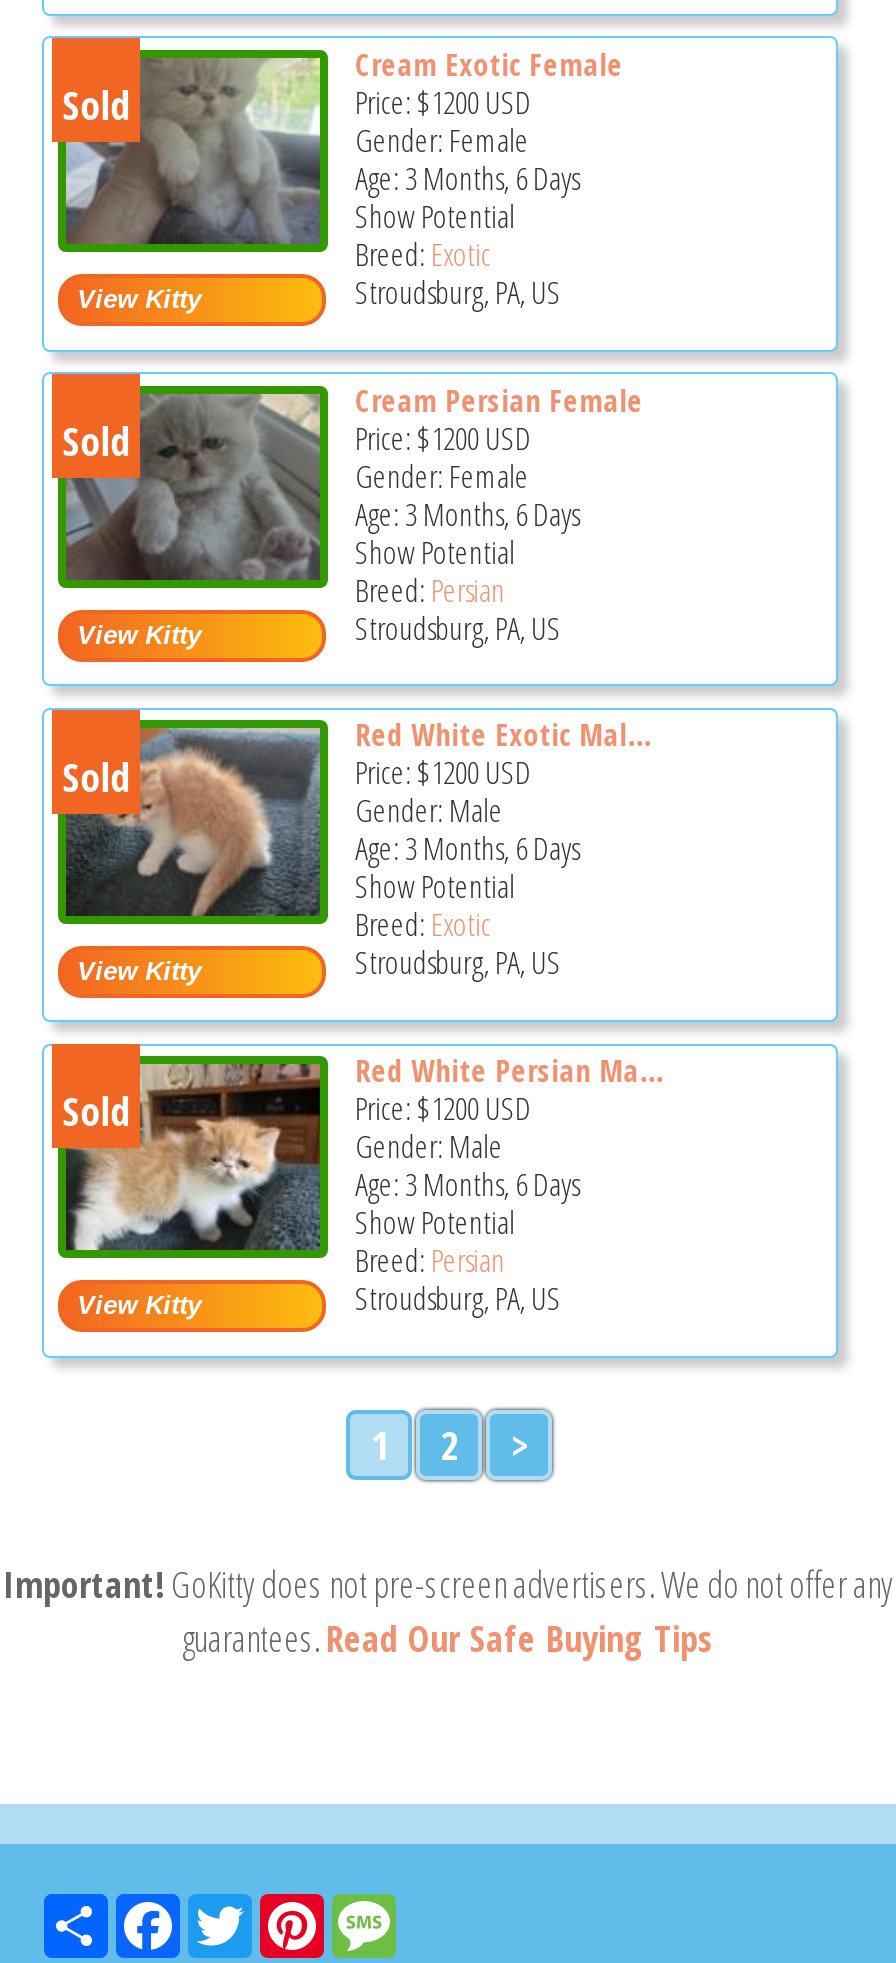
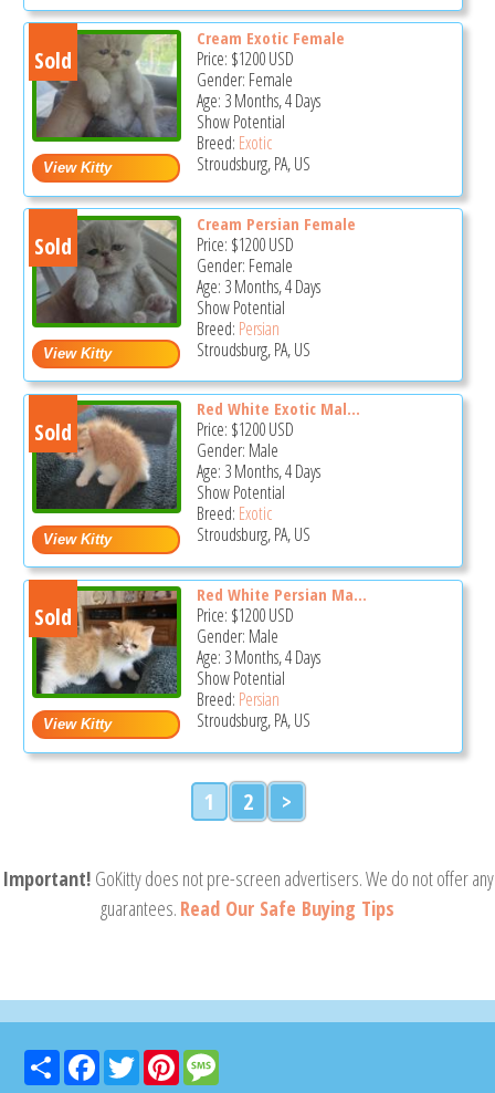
- Age: 3 Months, 6 Days
+ Age: 3 Months, 4 Days

- Age: 3 Months, 6 Days
+ Age: 3 Months, 4 Days

- Age: 3 Months, 6 Days
+ Age: 3 Months, 4 Days

- Age: 3 Months, 6 Days
+ Age: 3 Months, 4 Days
